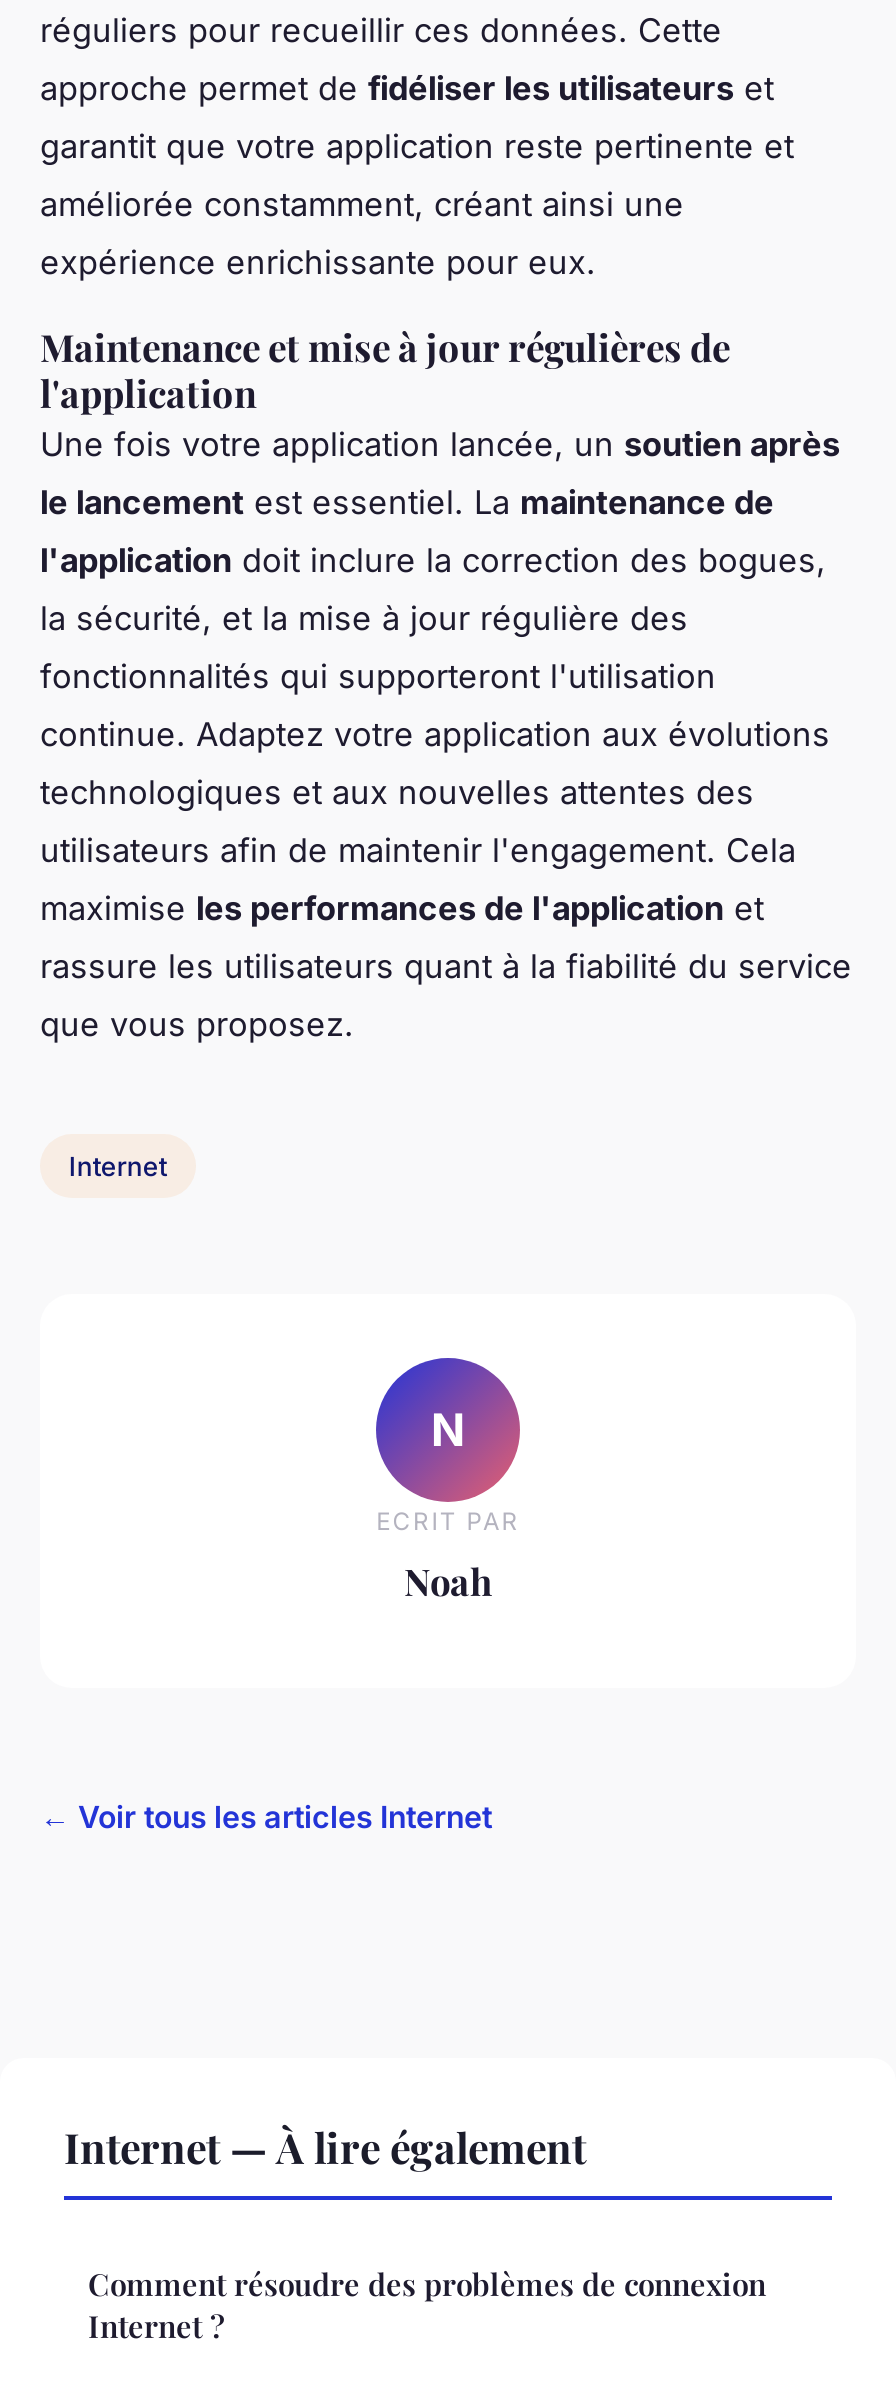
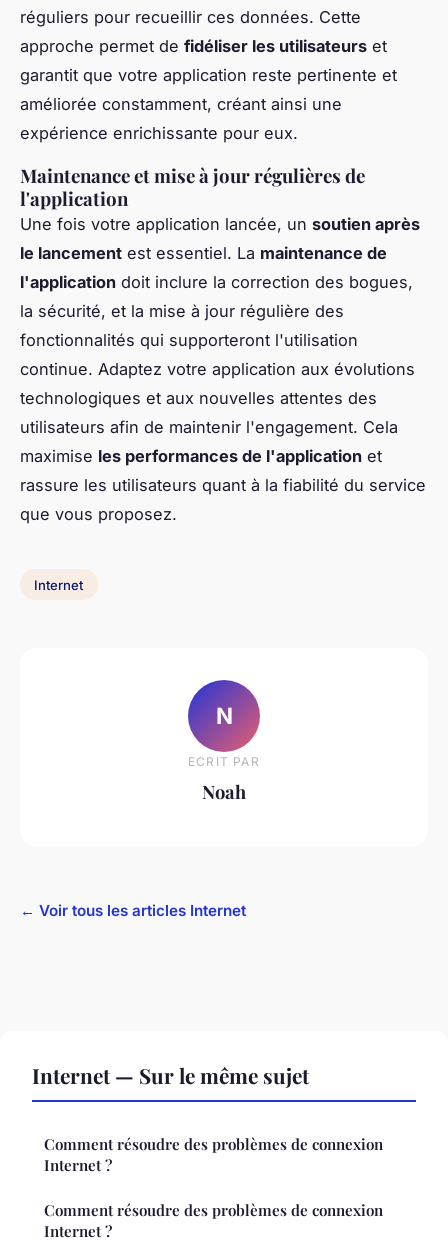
- Internet — À lire également
+ Internet — Sur le même sujet
+ Comment résoudre des problèmes de connexion
+ Internet ?
